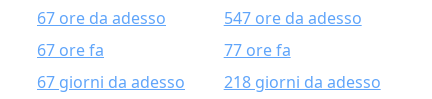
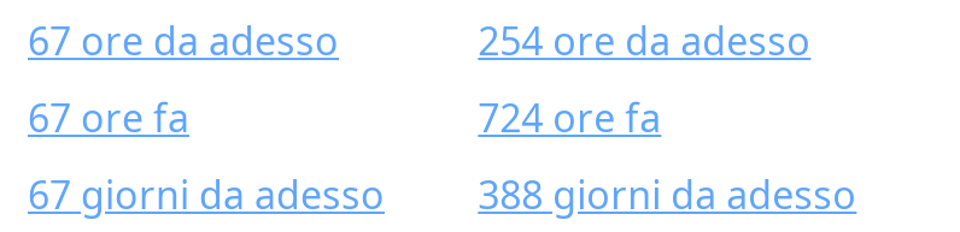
- 547 ore da adesso
+ 254 ore da adesso

- 77 ore fa
+ 724 ore fa

- 218 giorni da adesso
+ 388 giorni da adesso
